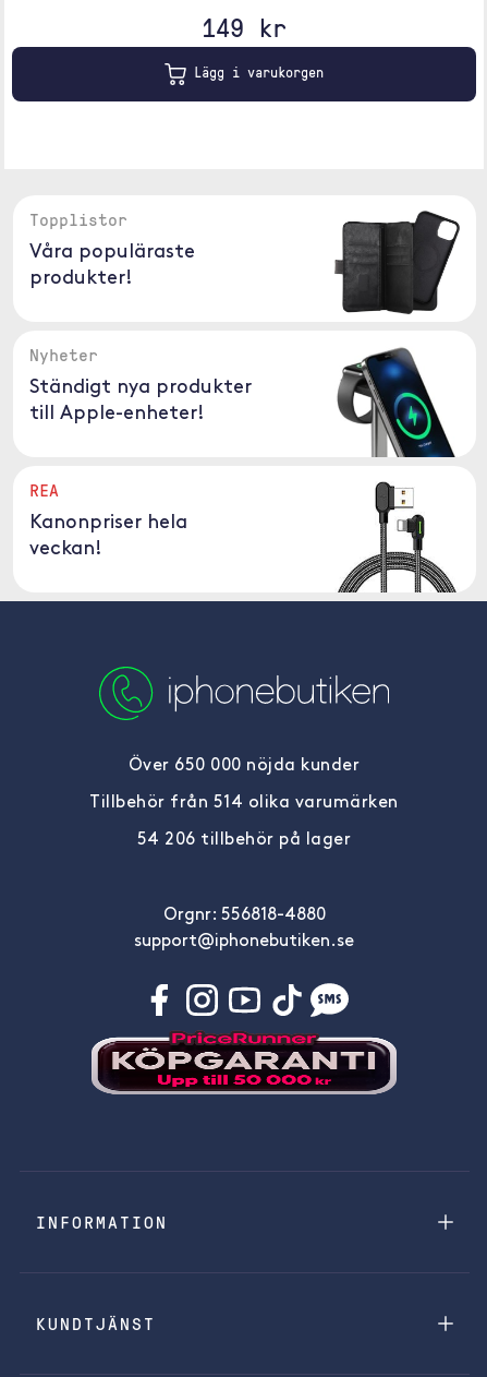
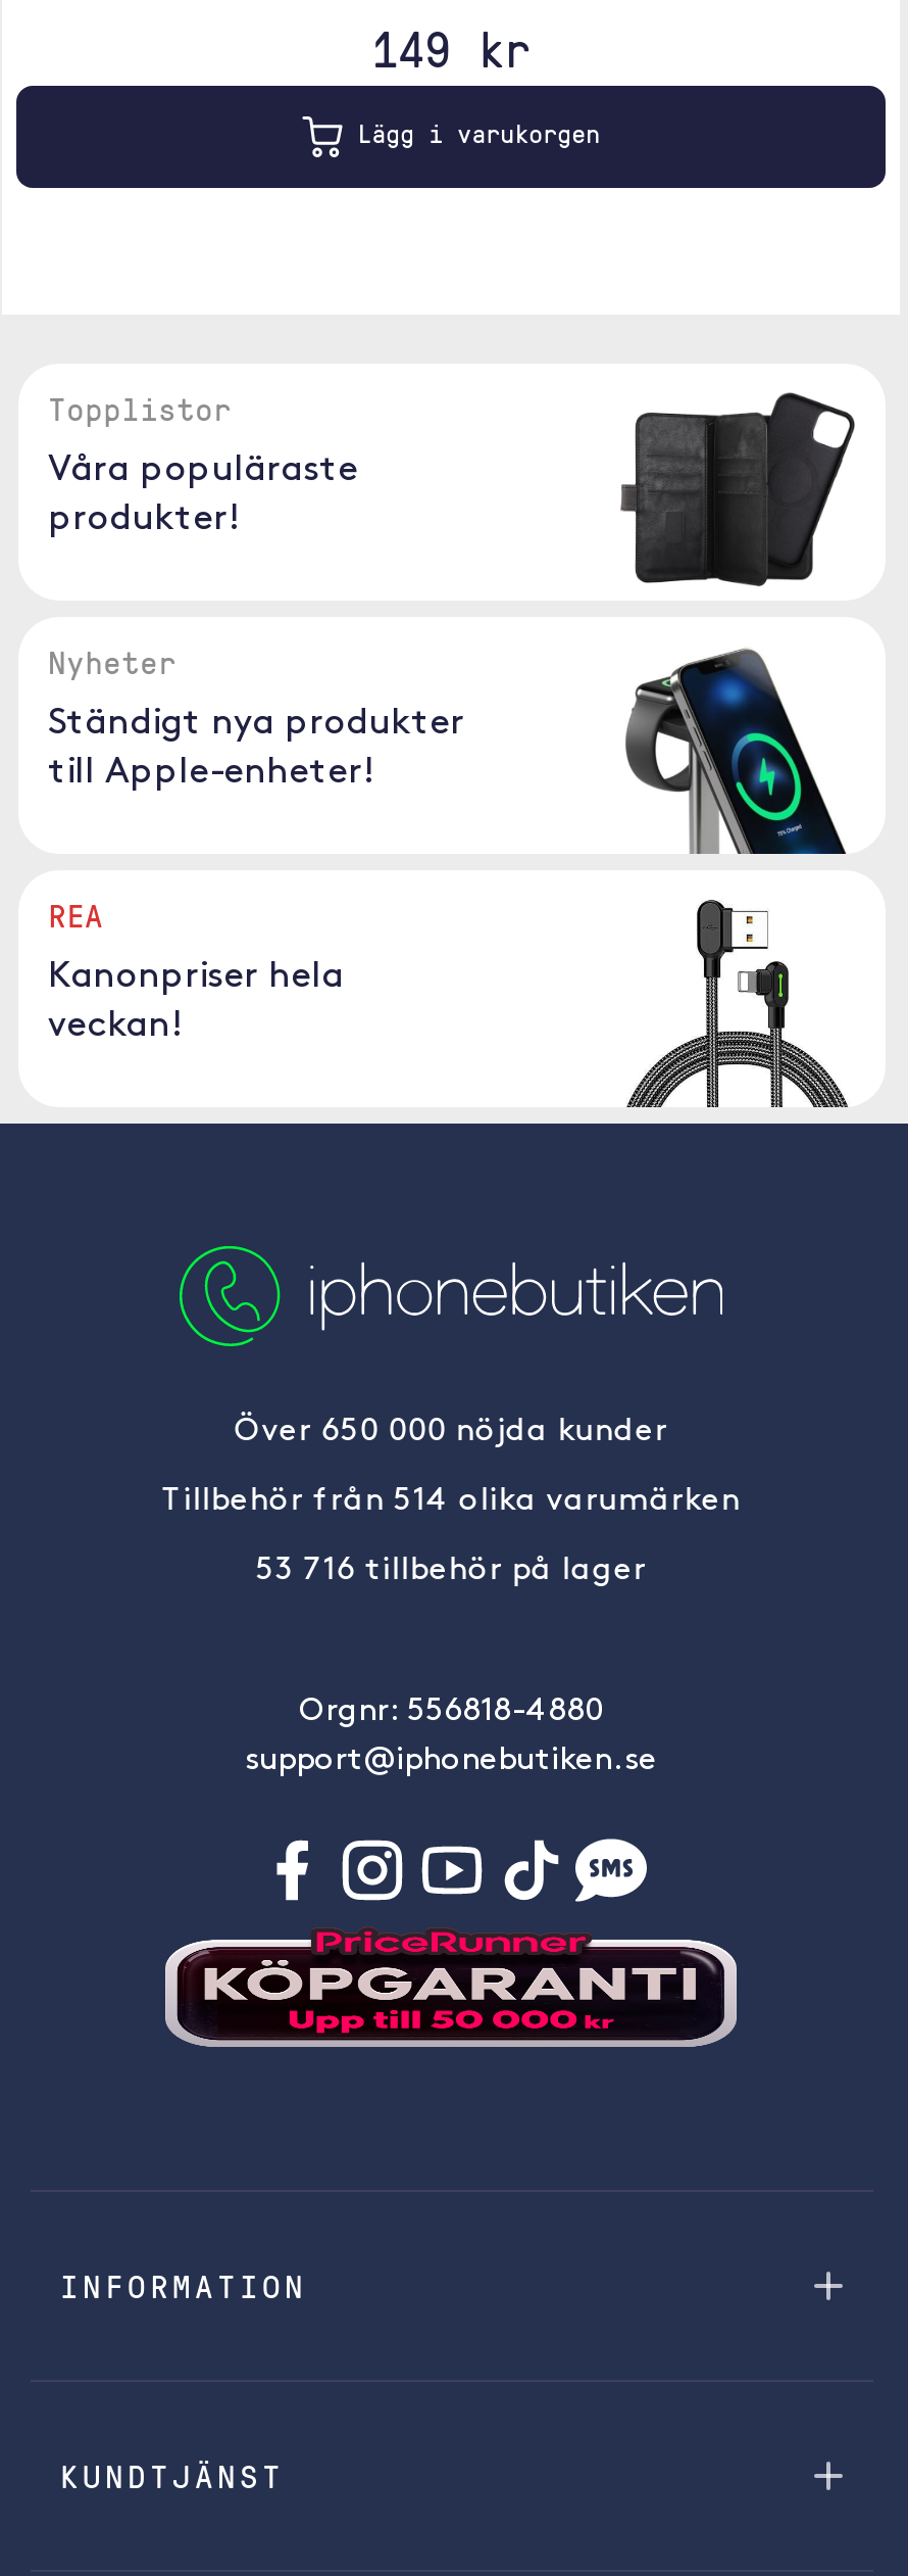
- 54 206 tillbehör på lager
+ 53 716 tillbehör på lager
